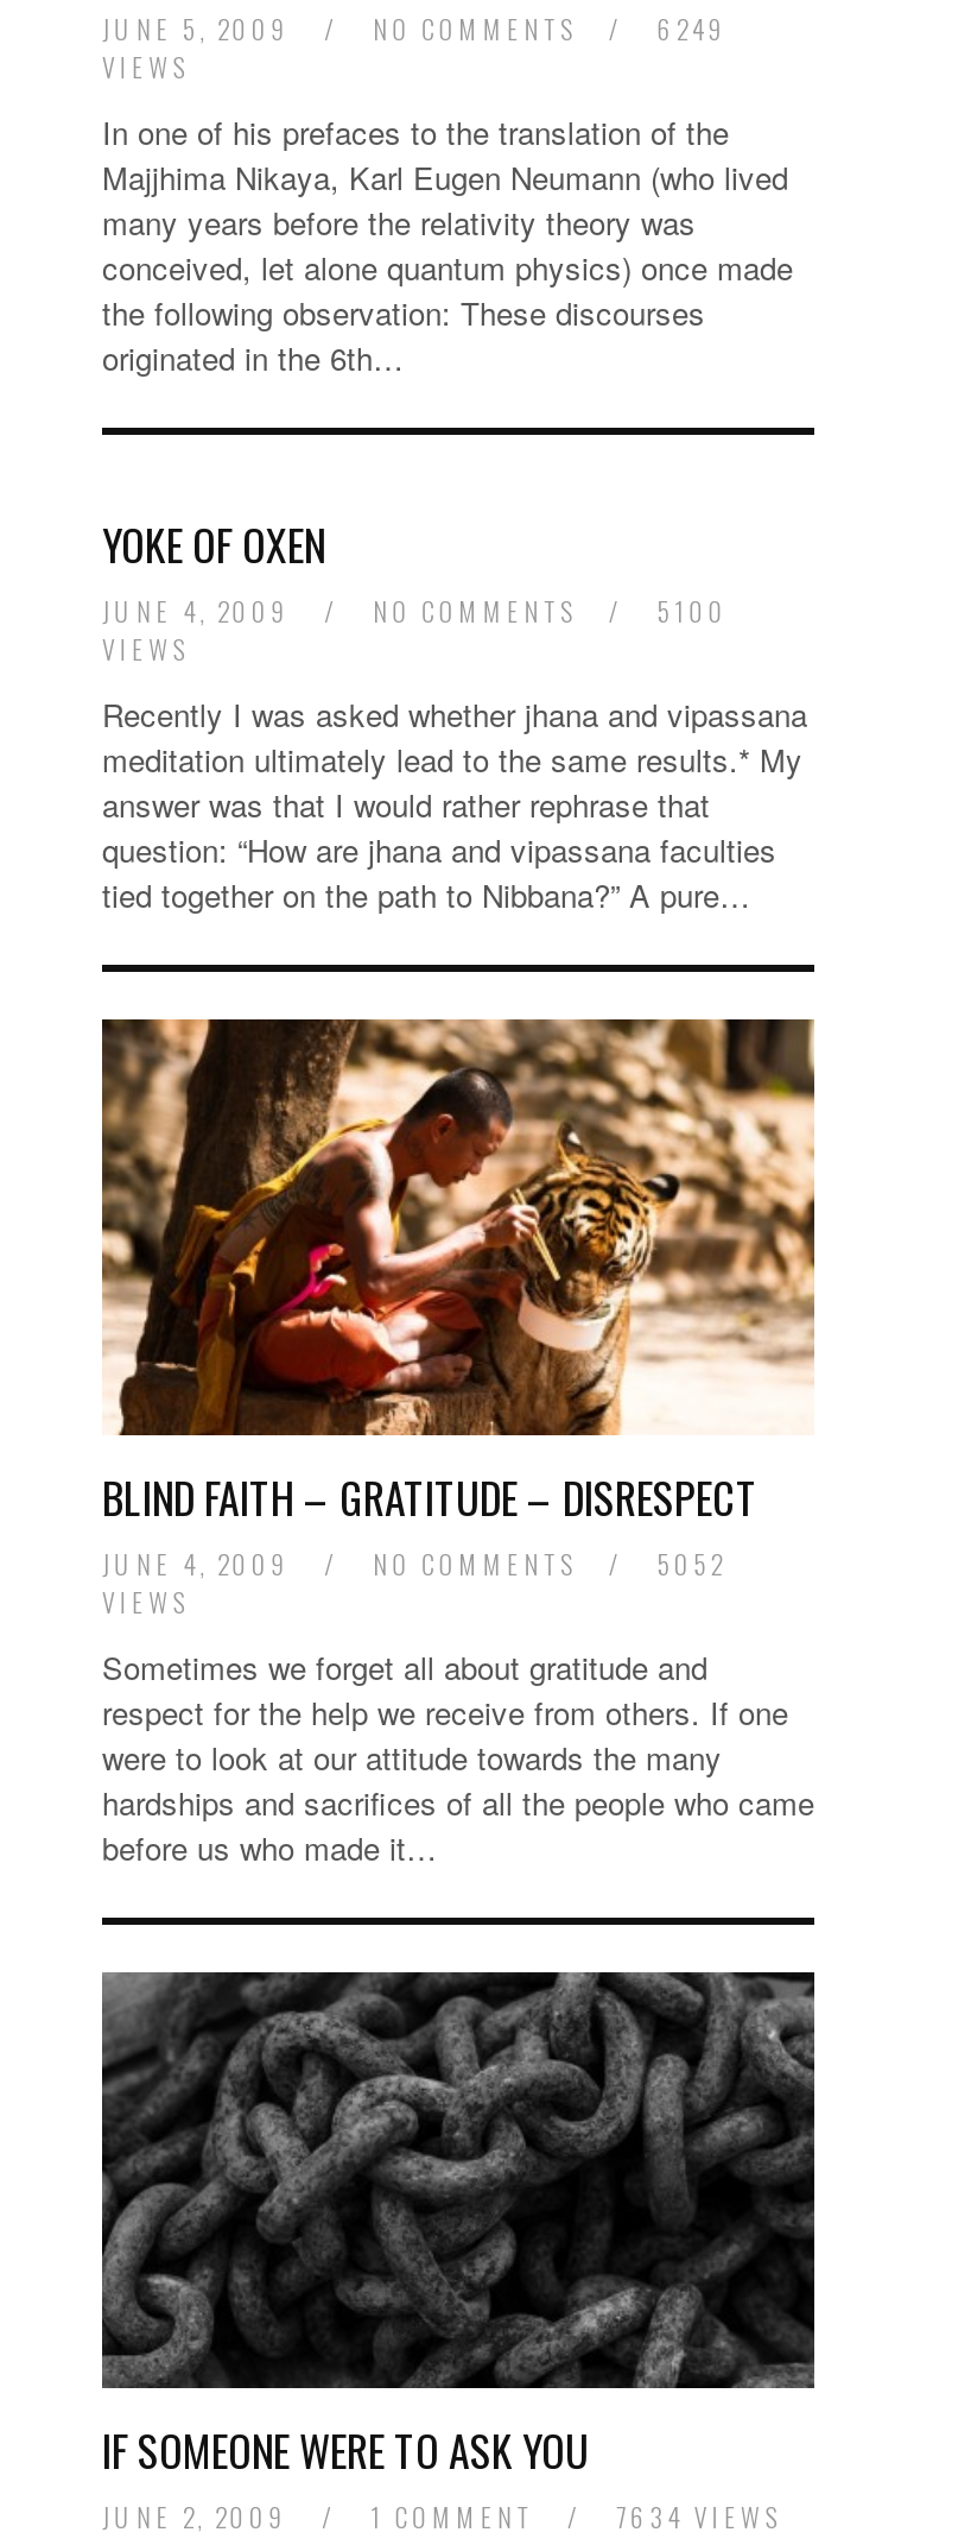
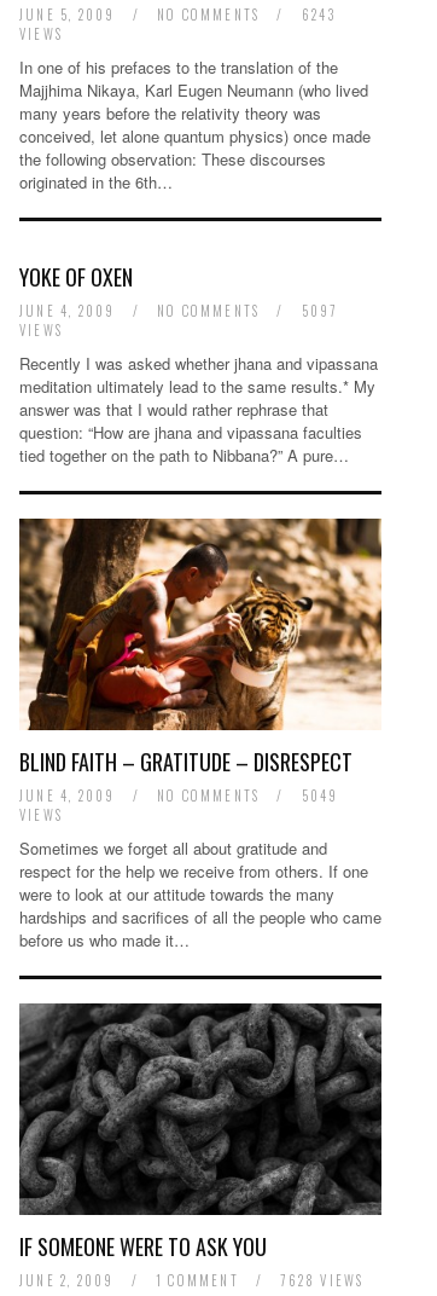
- 6249
+ 6243

- 5100
+ 5097

- 5052
+ 5049

- 7634 VIEWS
+ 7628 VIEWS
